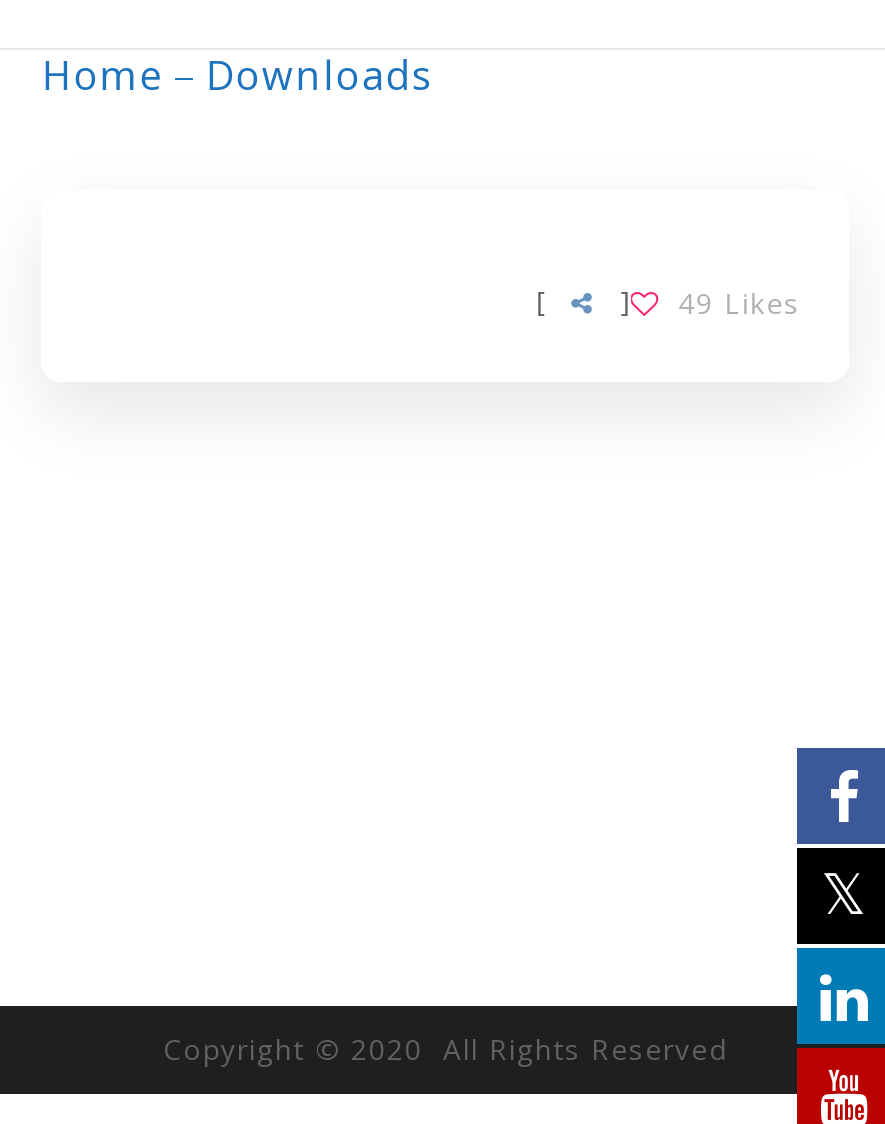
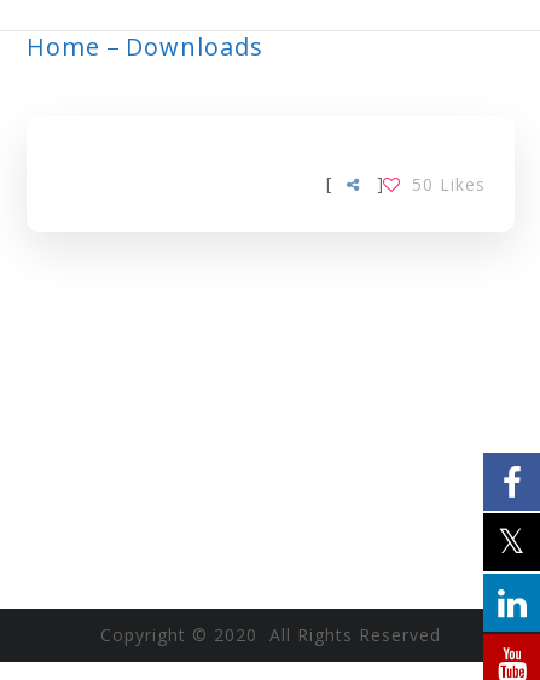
- 49 Likes
+ 50 Likes
